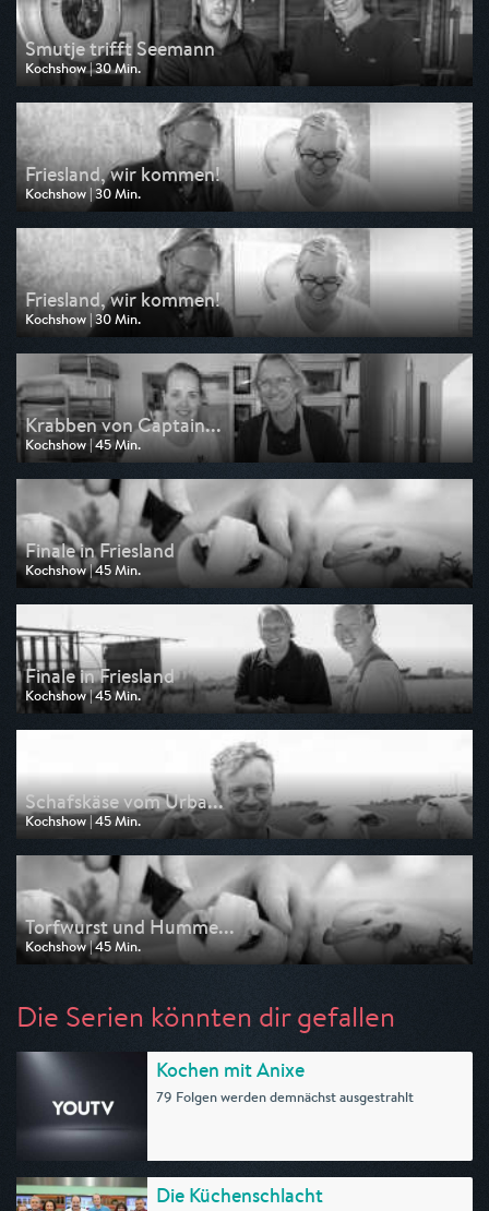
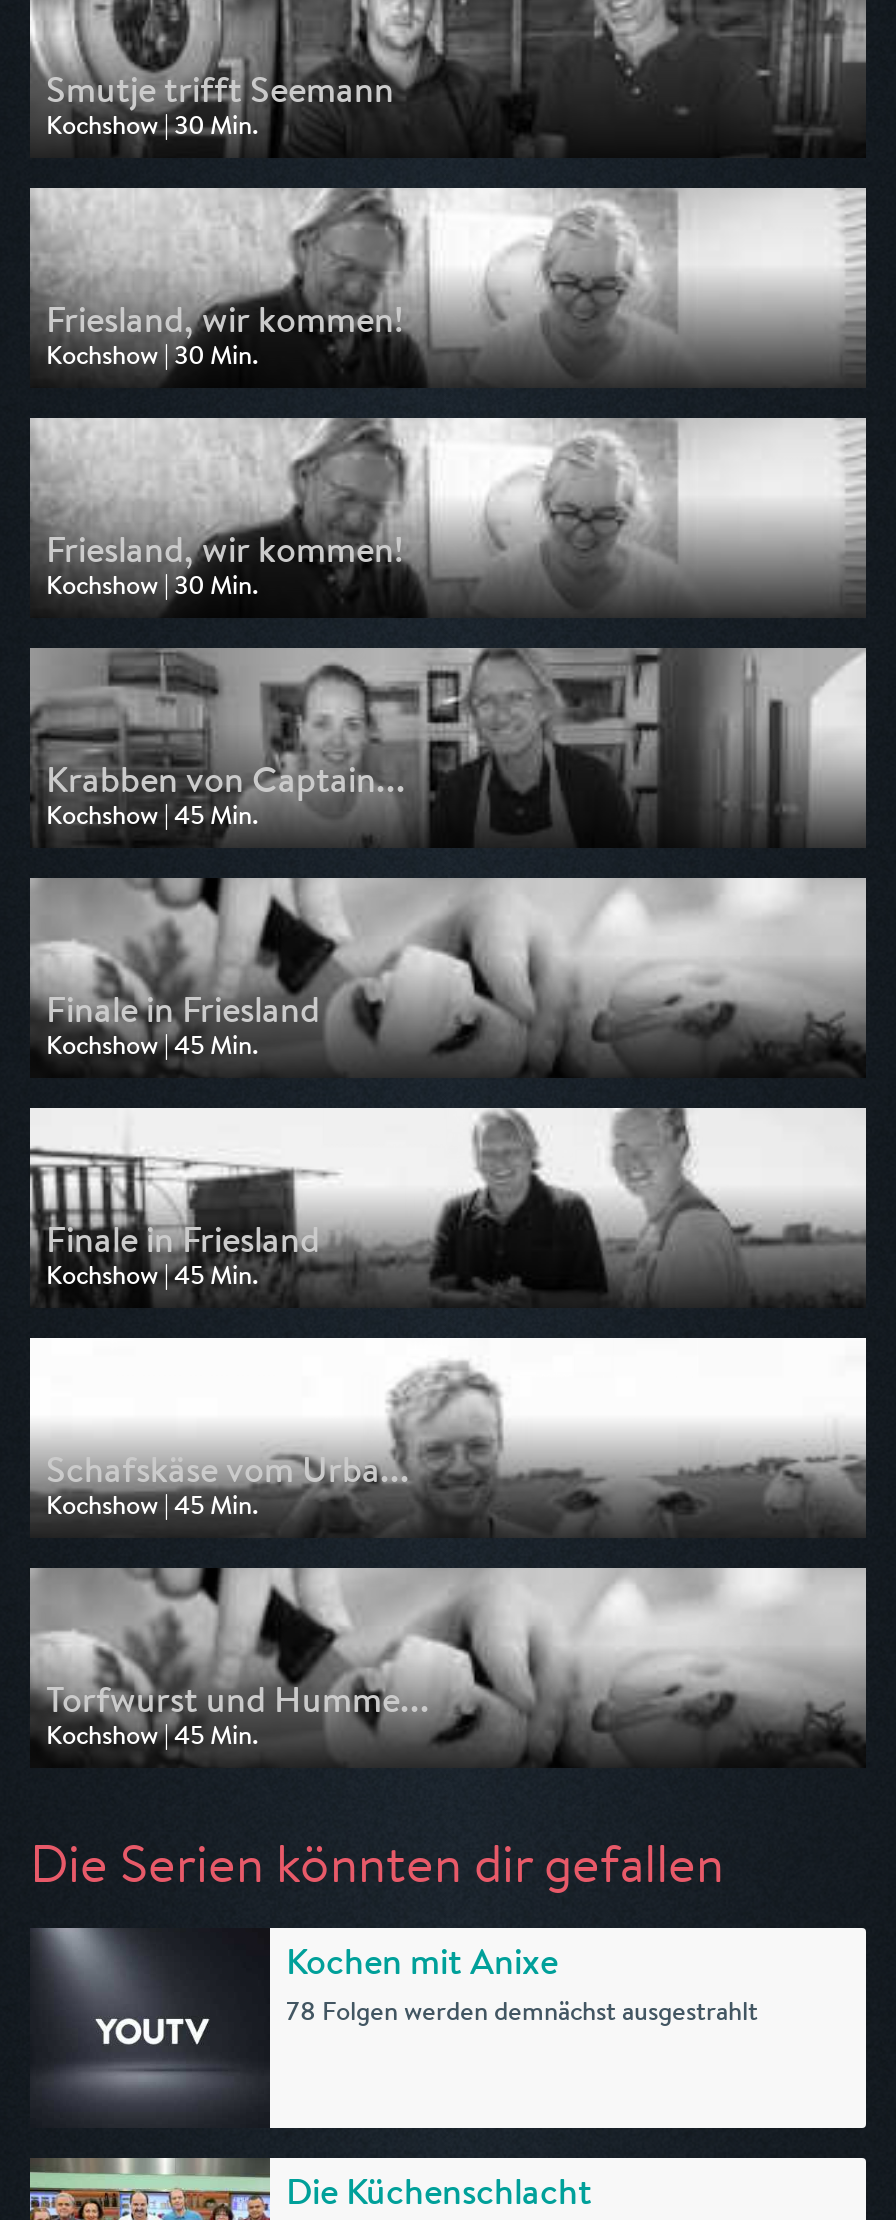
- 79 Folgen werden demnächst ausgestrahlt
+ 78 Folgen werden demnächst ausgestrahlt
